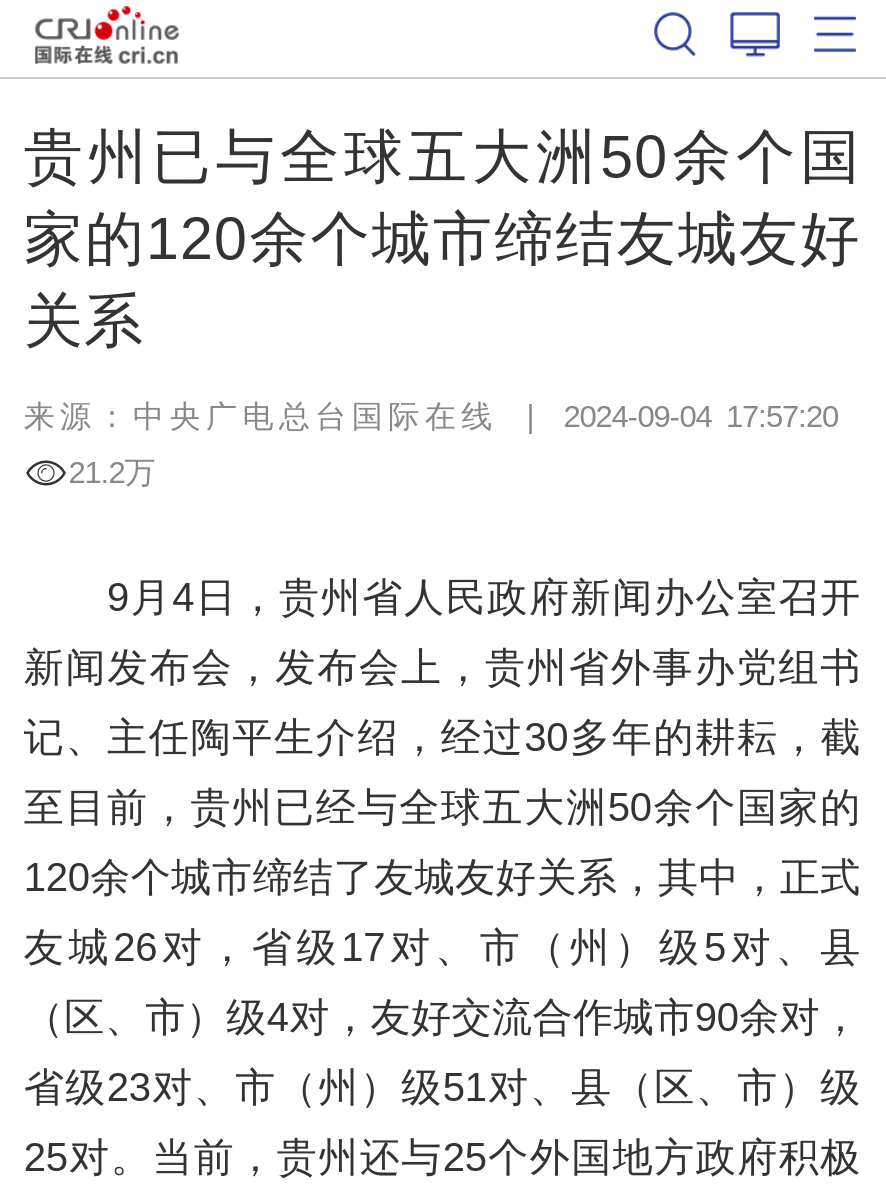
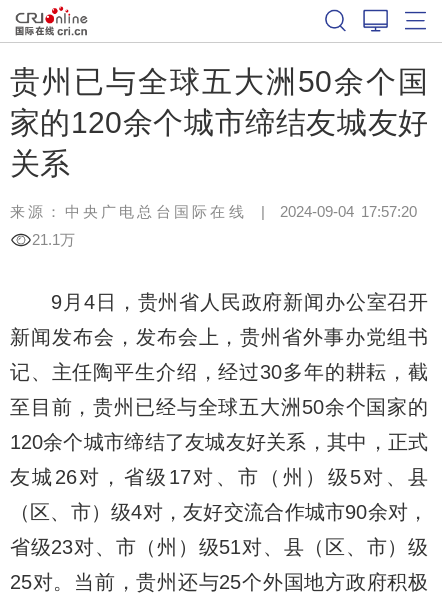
- 21.2万
+ 21.1万
